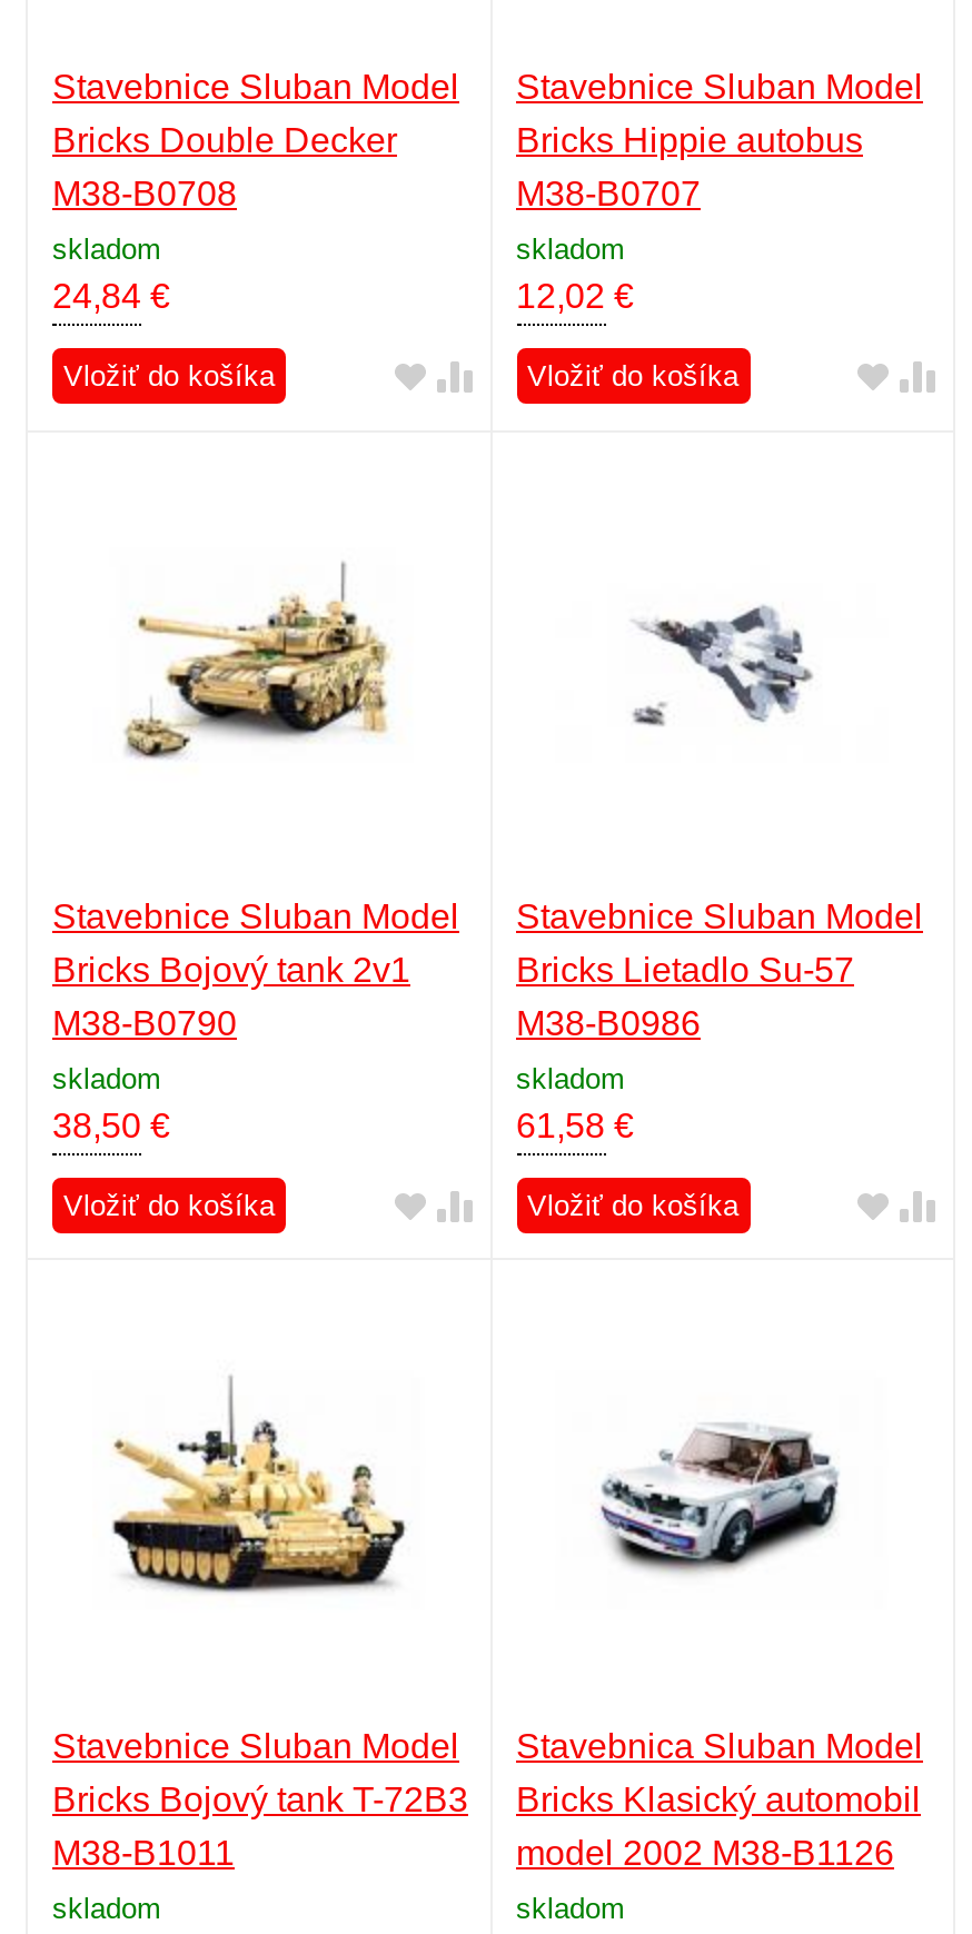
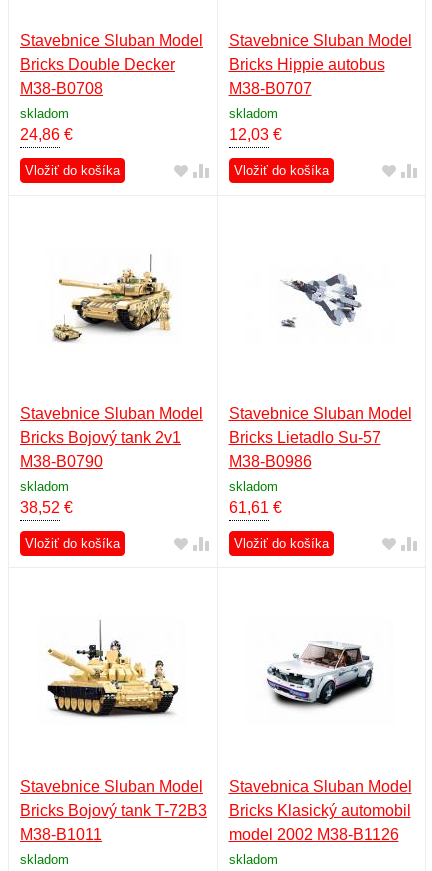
- 24,84 €
+ 24,86 €

- 12,02 €
+ 12,03 €

- 38,50 €
+ 38,52 €

- 61,58 €
+ 61,61 €
